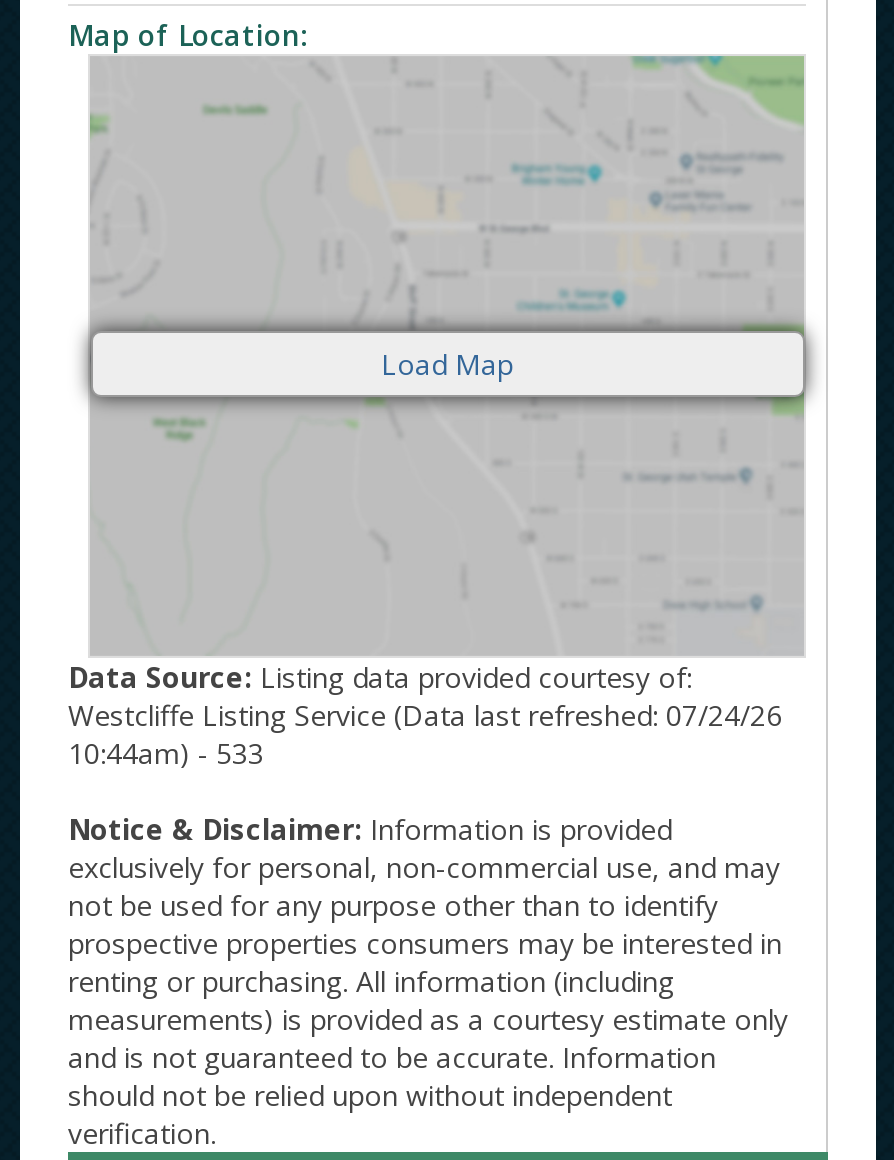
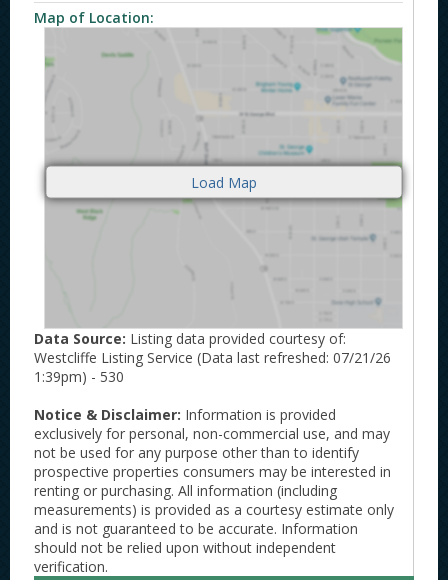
- Westcliffe Listing Service (Data last refreshed: 07/24/26
- 10:44am) - 533
+ Westcliffe Listing Service (Data last refreshed: 07/21/26
+ 1:39pm) - 530
